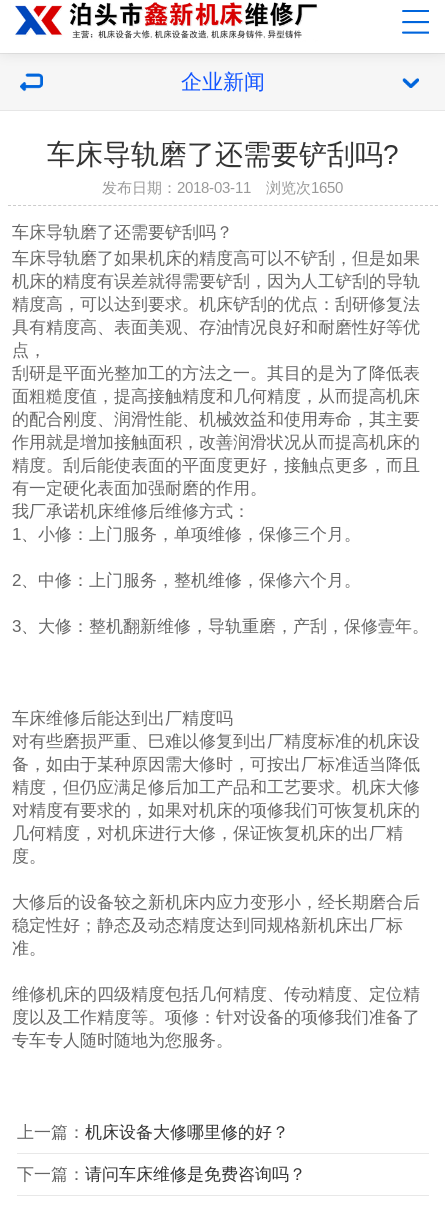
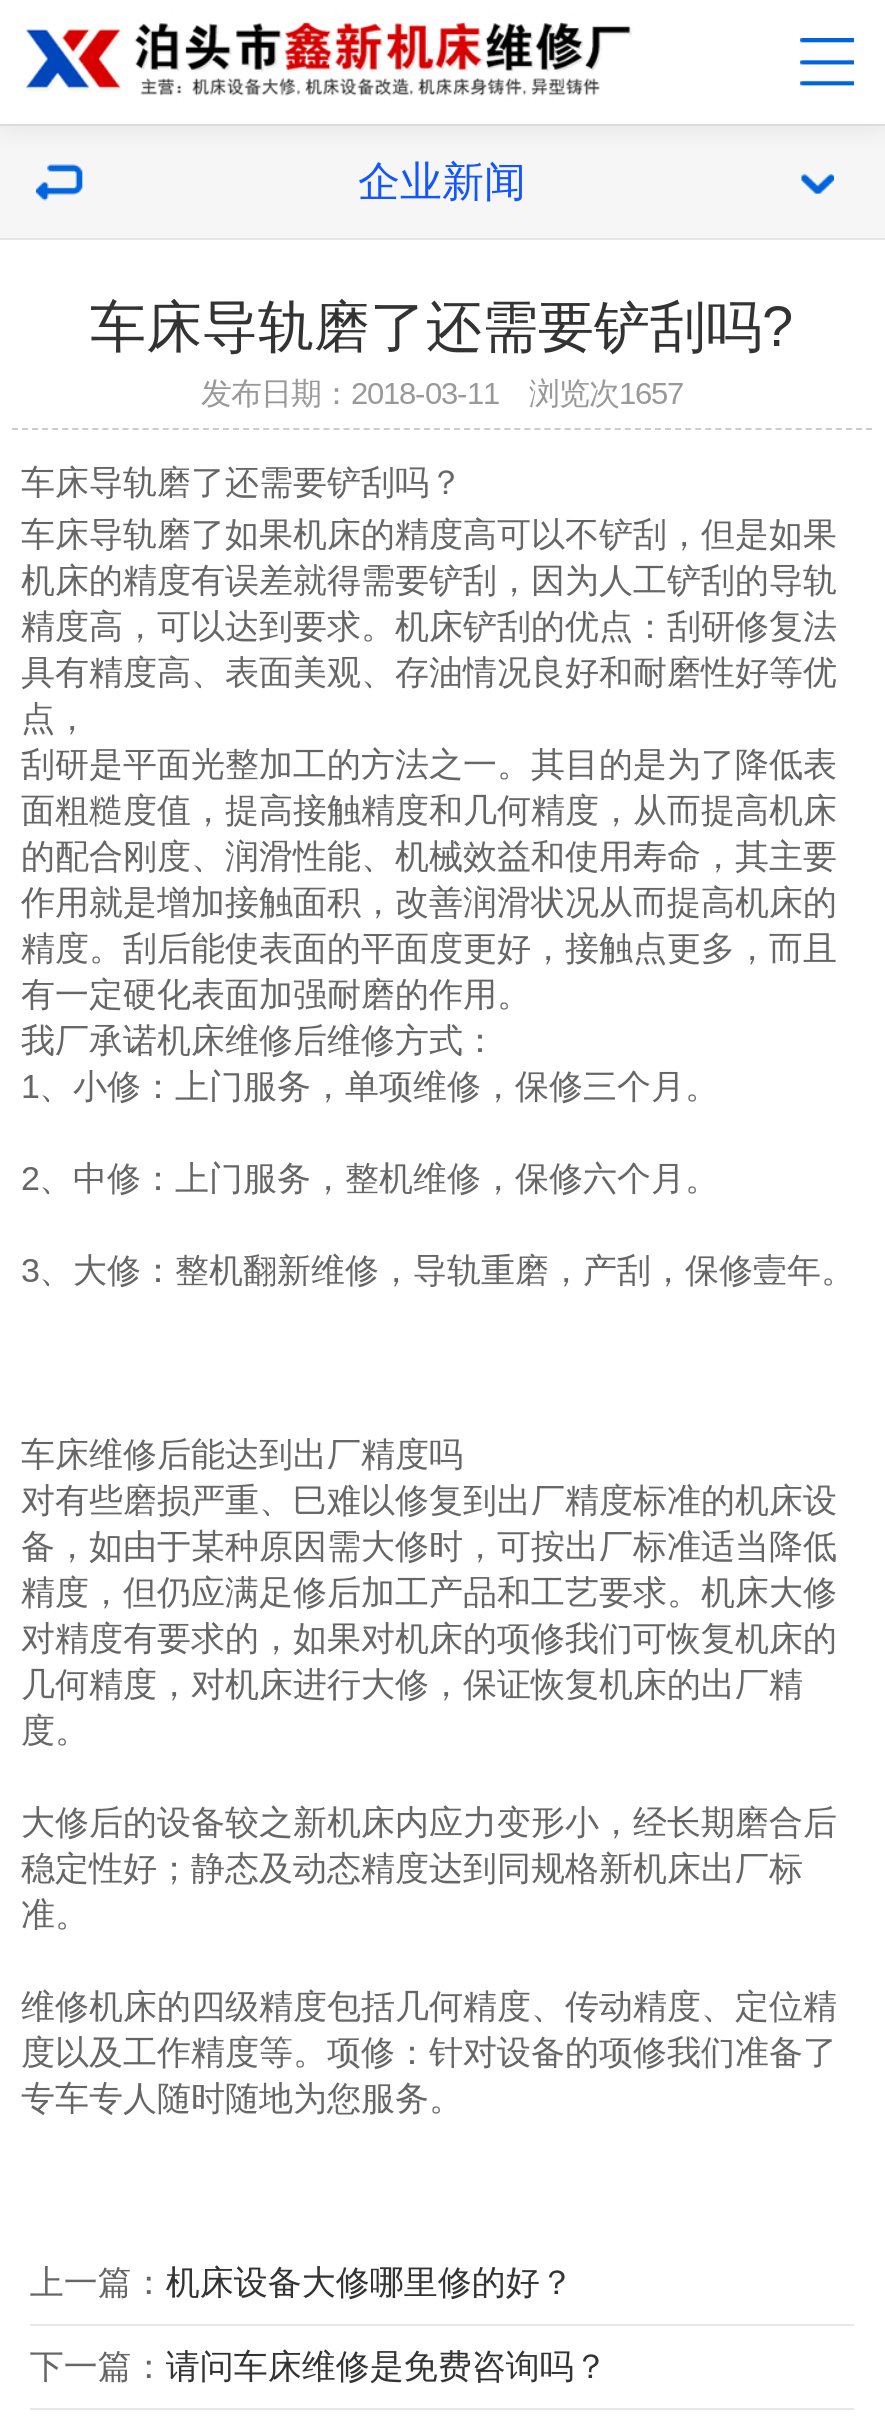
- 发布日期：2018-03-11 浏览次1650
+ 发布日期：2018-03-11 浏览次1657
